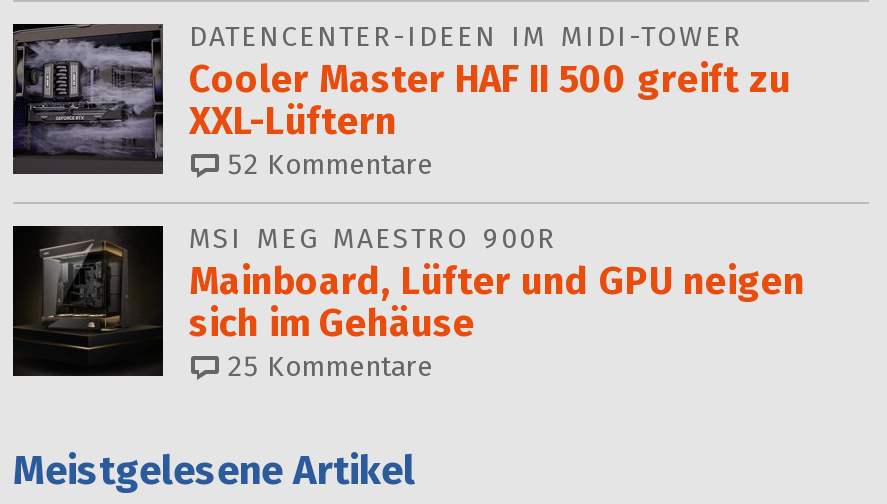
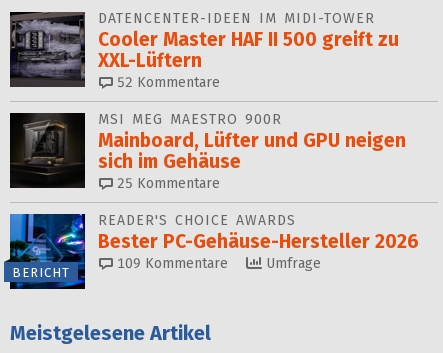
+ [image]
+ BERICHT

+ READER'S CHOICE AWARDS
+ Bester PC-Gehäuse-Hersteller 2026
+ 109 Kommentare
+ Umfrage
